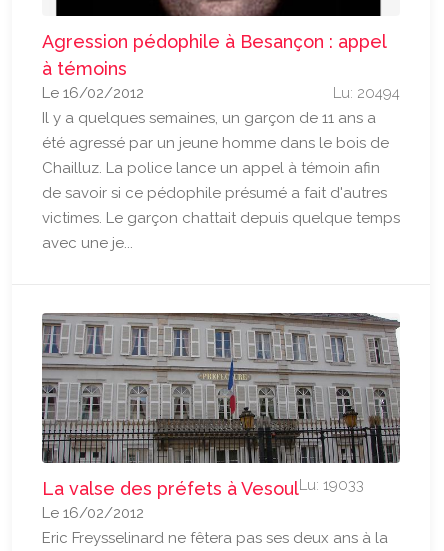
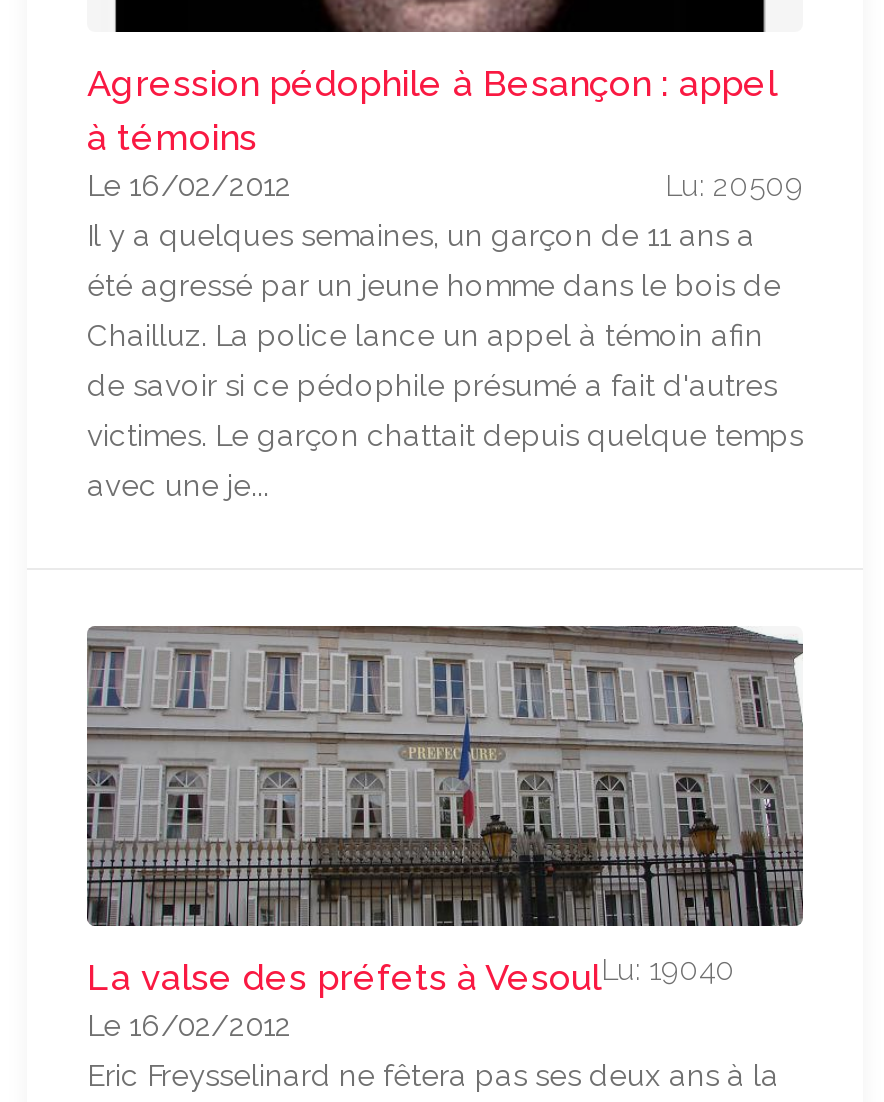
- Lu: 20494
+ Lu: 20509

- La valse des préfets à VesoulLu: 19033
+ La valse des préfets à VesoulLu: 19040
